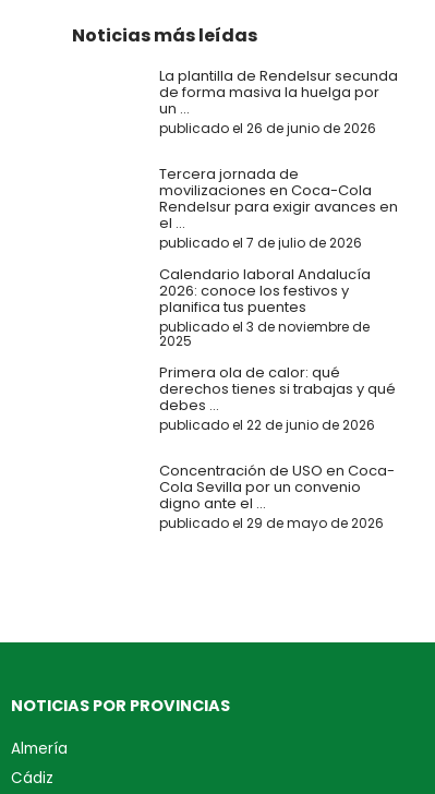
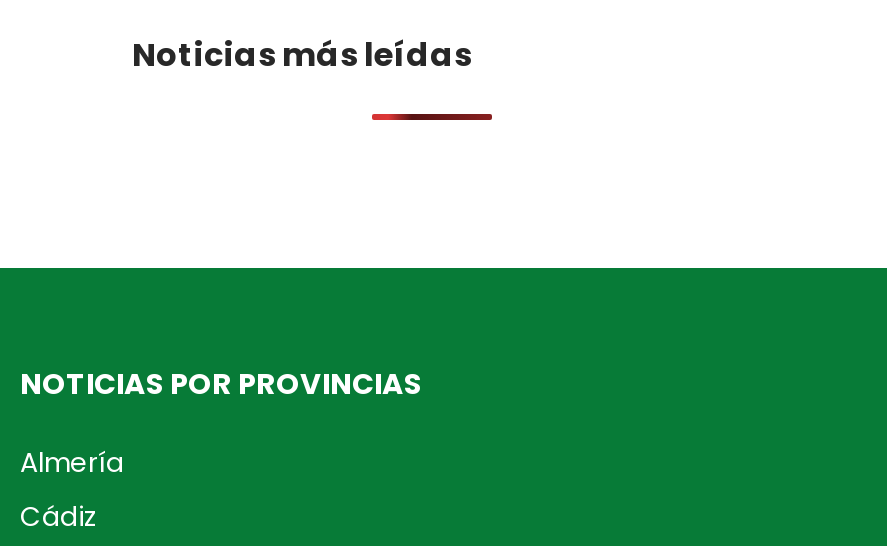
- La plantilla de Rendelsur secunda
- de forma masiva la huelga por
- un ...
- publicado el 26 de junio de 2026
- Tercera jornada de
- movilizaciones en Coca-Cola
- Rendelsur para exigir avances en
- el ...
- publicado el 7 de julio de 2026
- Calendario laboral Andalucía
- 2026: conoce los festivos y
- planifica tus puentes
- publicado el 3 de noviembre de
- 2025
- Primera ola de calor: qué
- derechos tienes si trabajas y qué
- debes ...
- publicado el 22 de junio de 2026
- Concentración de USO en Coca-
- Cola Sevilla por un convenio
- digno ante el ...
- publicado el 29 de mayo de 2026
